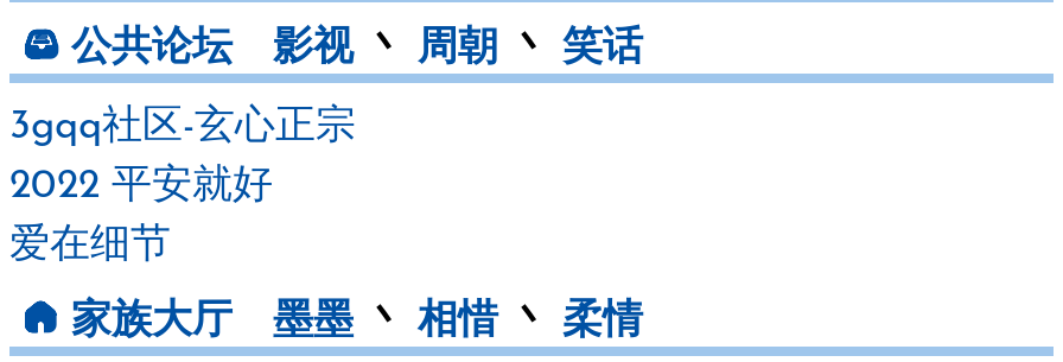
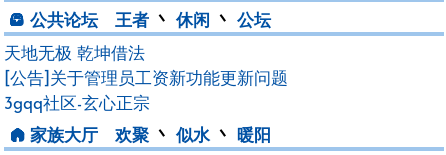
- 影视丶周朝丶笑话
+ 王者丶休闲丶公坛
+ 天地无极 乾坤借法
+ [公告]关于管理员工资新功能更新问题

moved down: 3gqq社区-玄心正宗

- 2022 平安就好
- 爱在细节

- 墨墨丶相惜丶柔情
+ 欢聚丶似水丶暖阳
